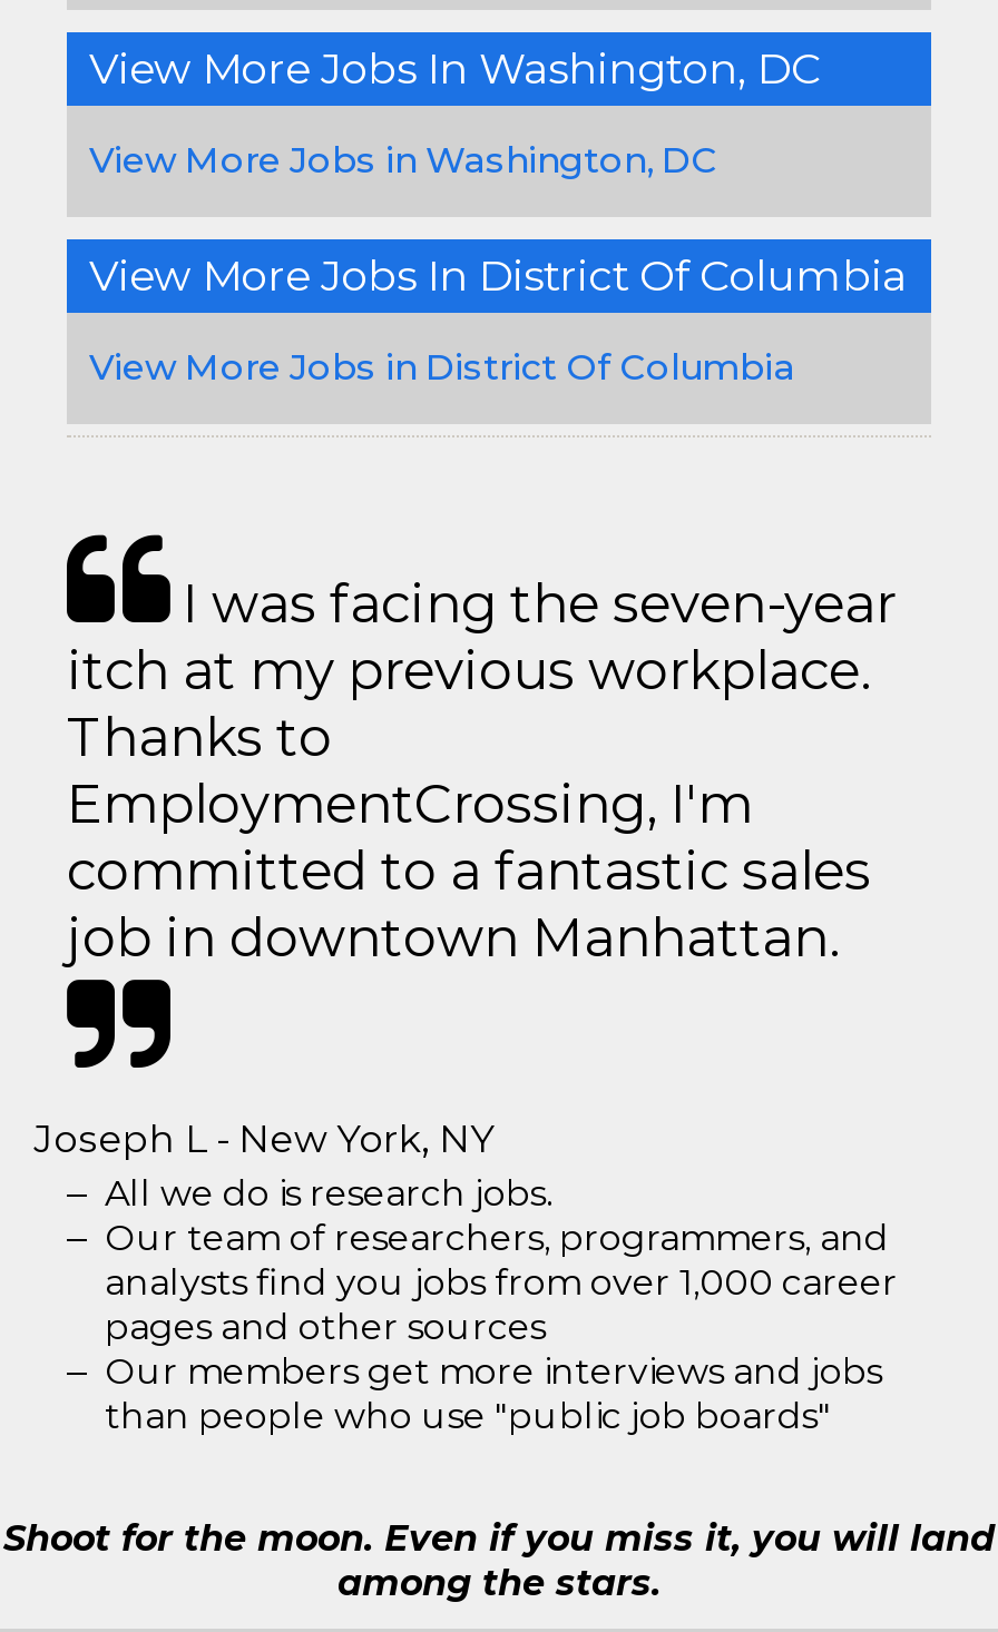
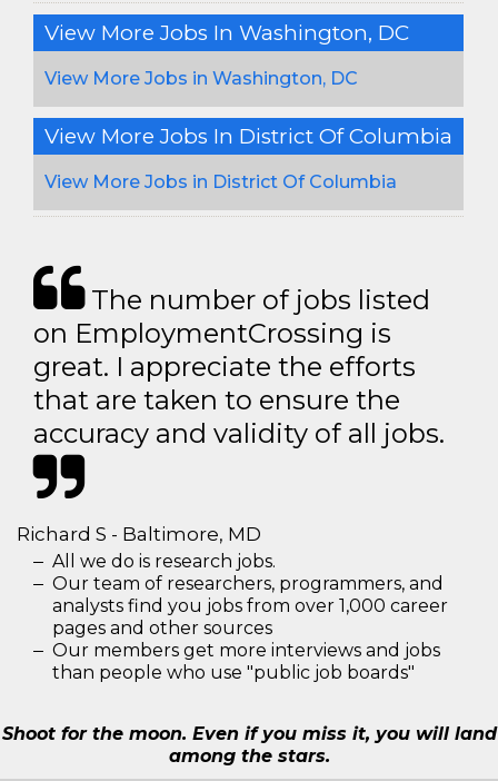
- I was facing the seven-year
- itch at my previous workplace.
- Thanks to
- EmploymentCrossing, I'm
- committed to a fantastic sales
- job in downtown Manhattan.
+ The number of jobs listed
+ on EmploymentCrossing is
+ great. I appreciate the efforts
+ that are taken to ensure the
+ accuracy and validity of all jobs.

- Joseph L - New York, NY
+ Richard S - Baltimore, MD
